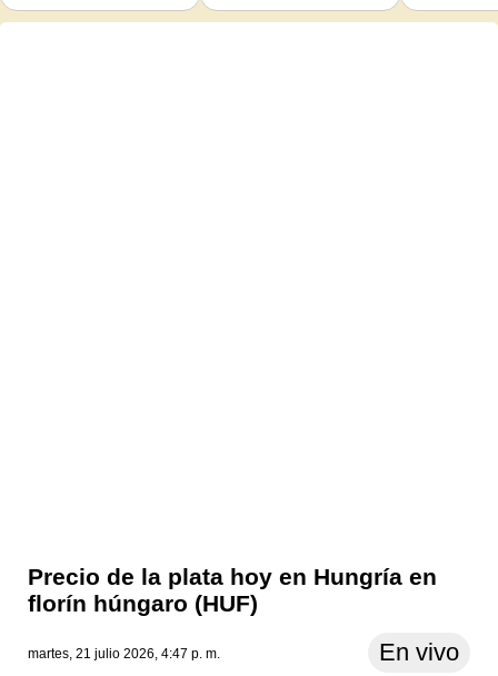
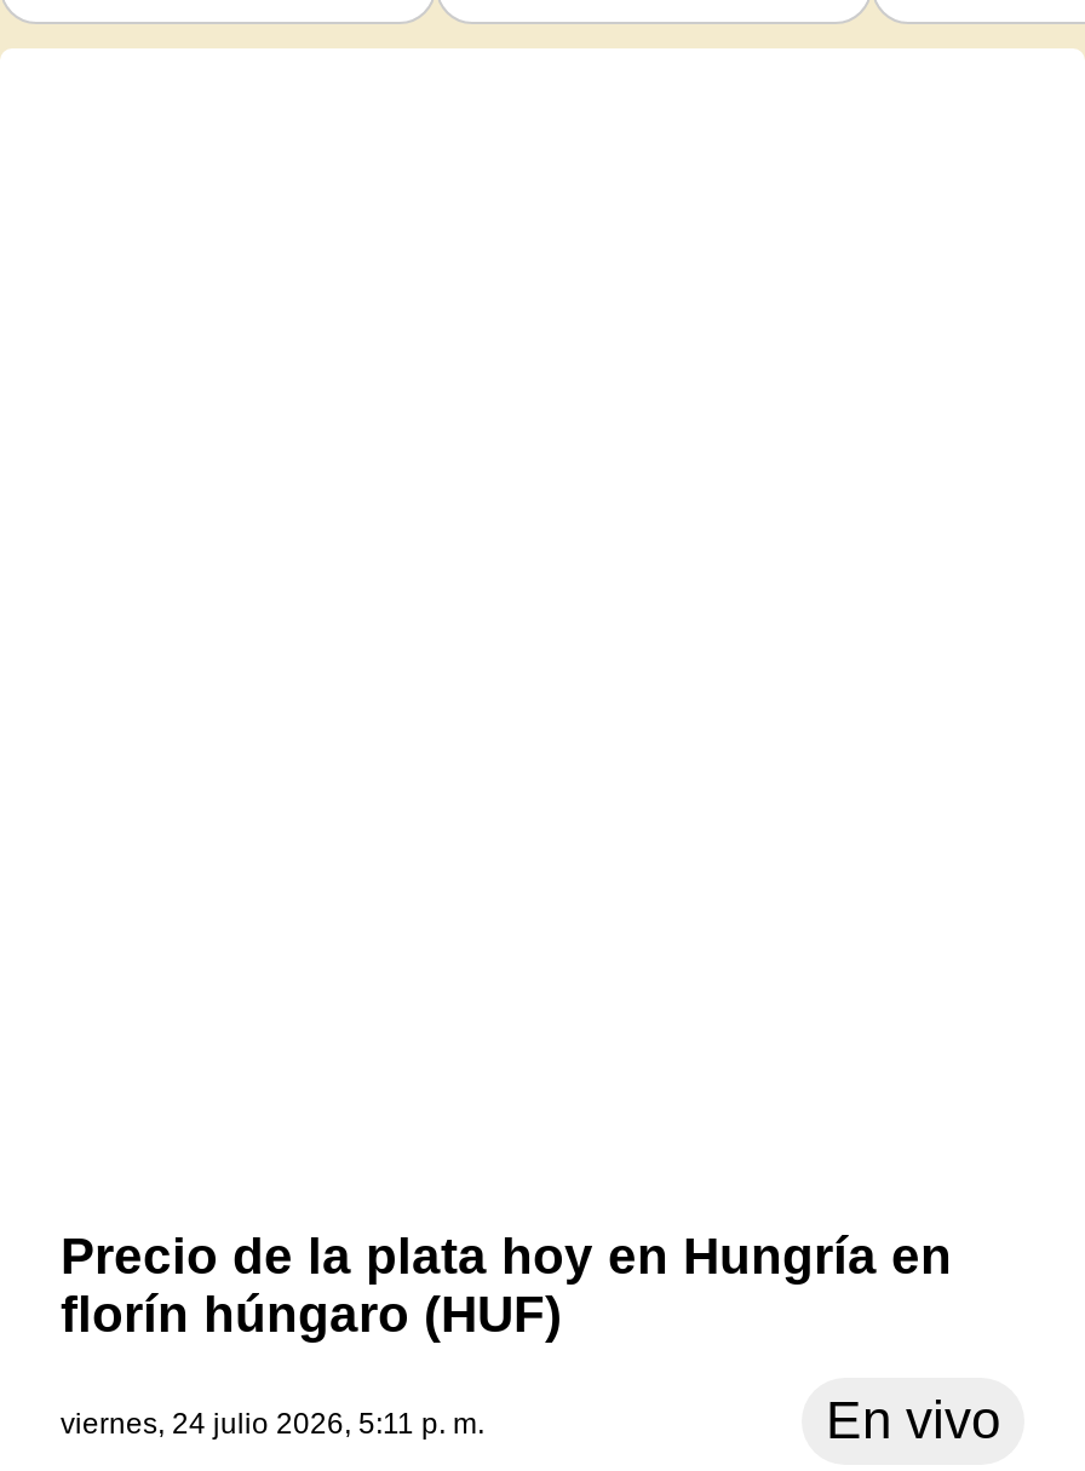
- martes, 21 julio 2026, 4:47 p. m.
+ viernes, 24 julio 2026, 5:11 p. m.
